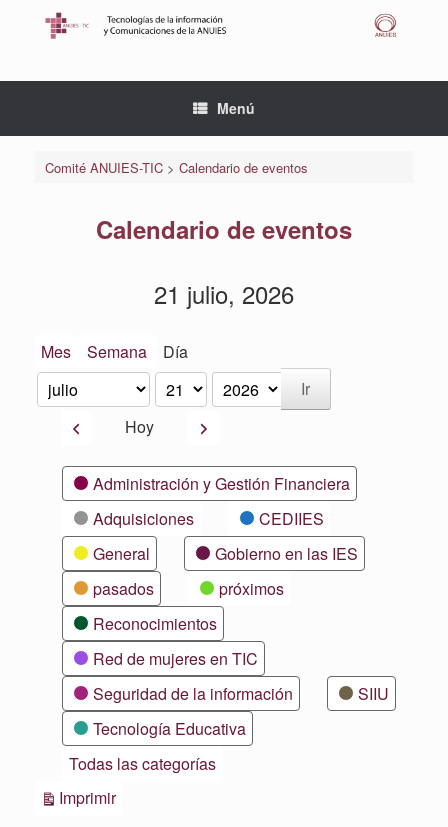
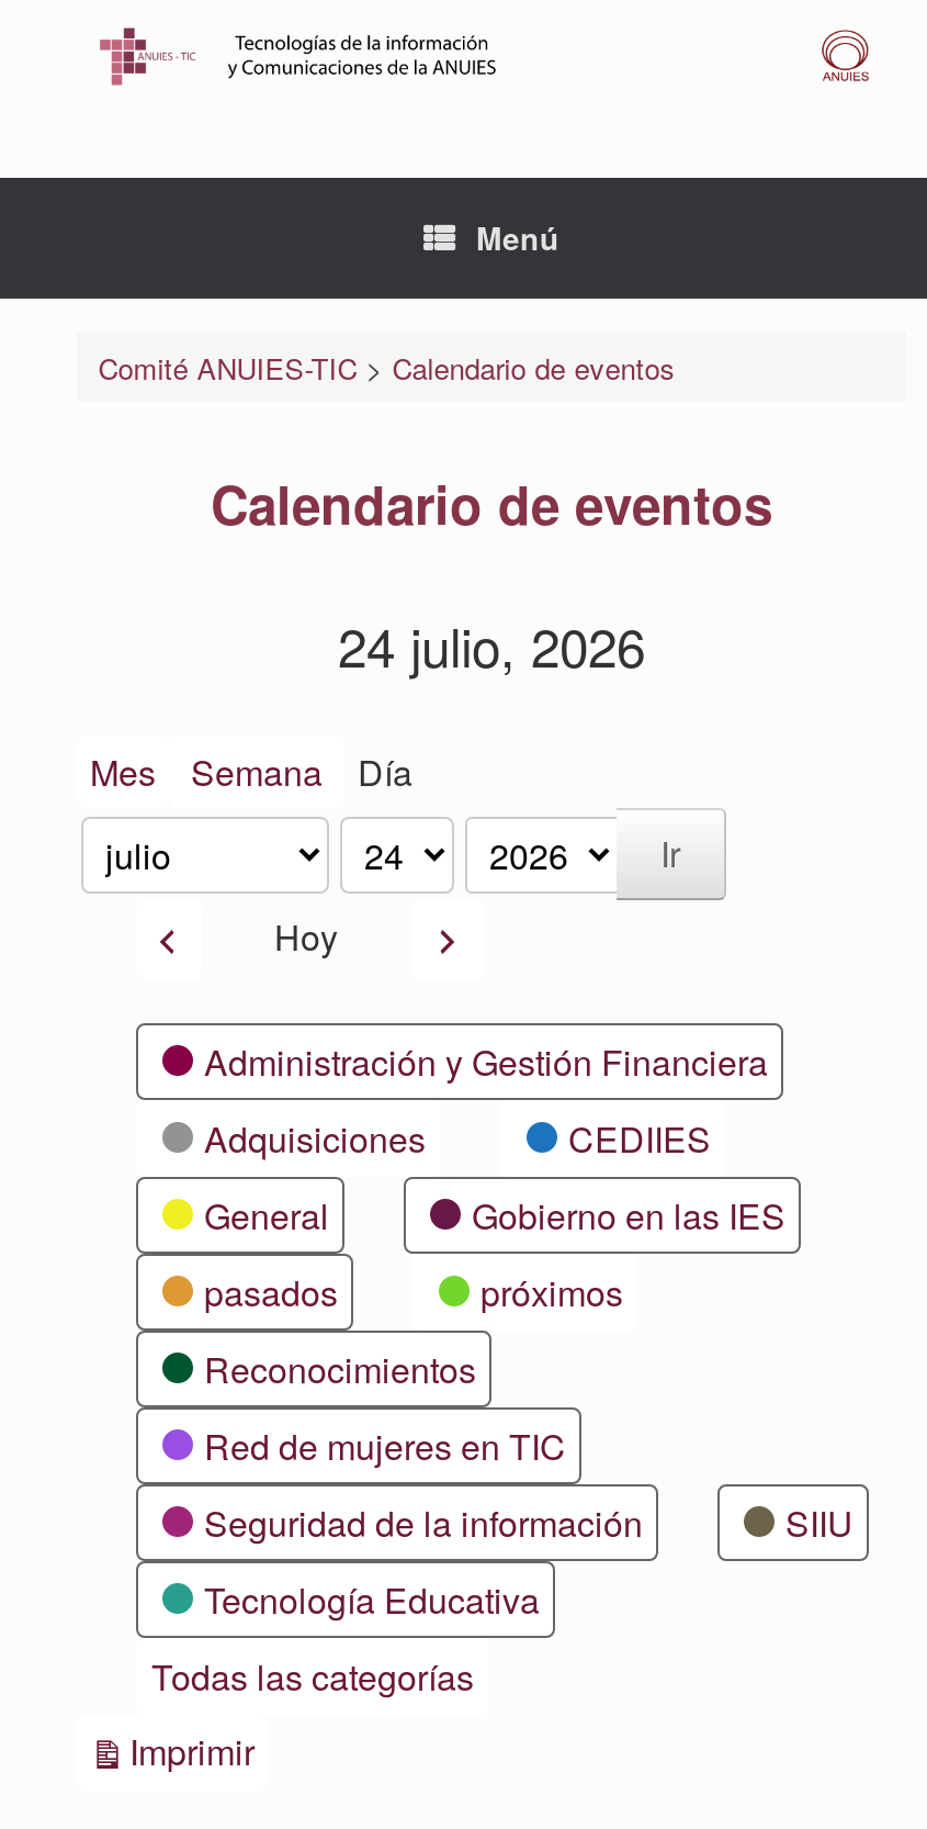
- 21 julio, 2026
+ 24 julio, 2026
